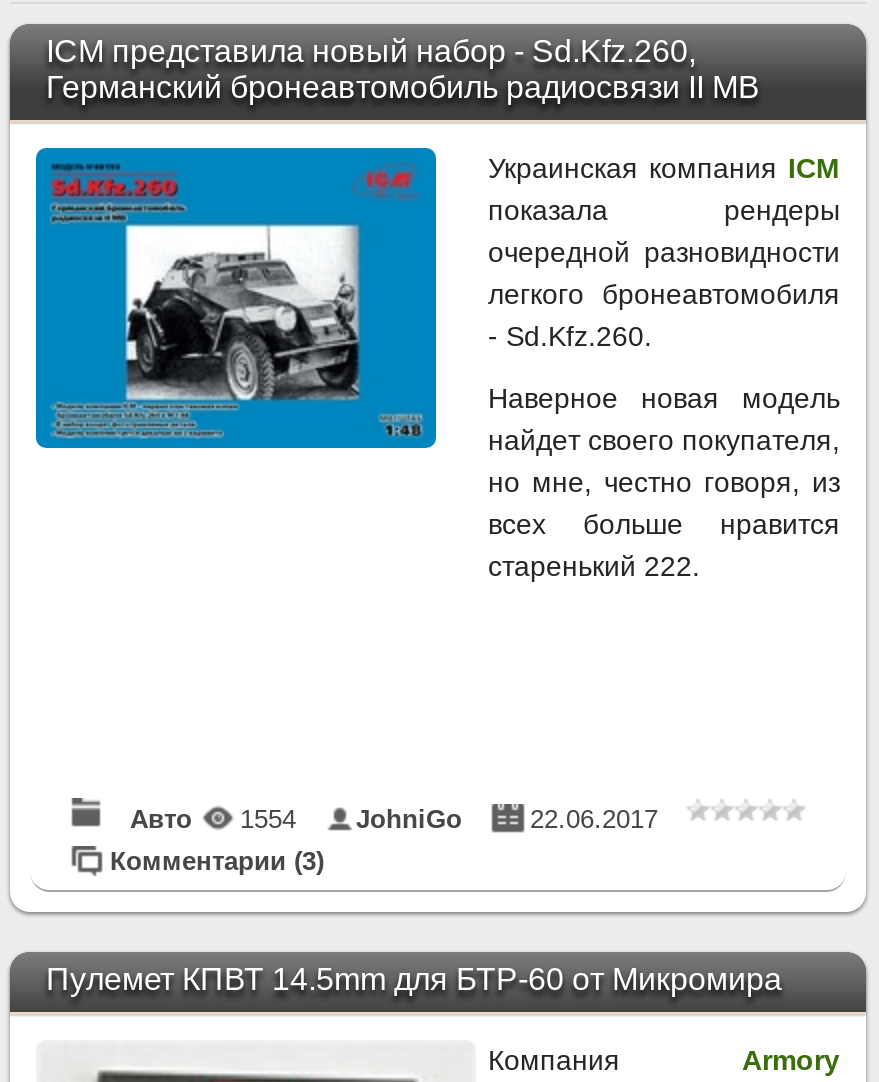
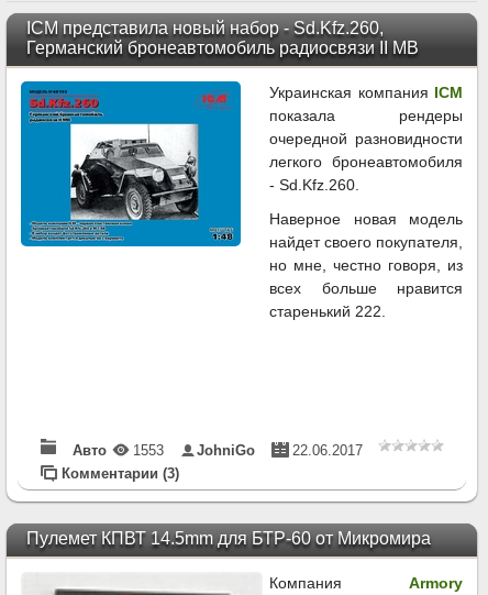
- Авто 1554 JohniGo
+ Авто 1553 JohniGo
